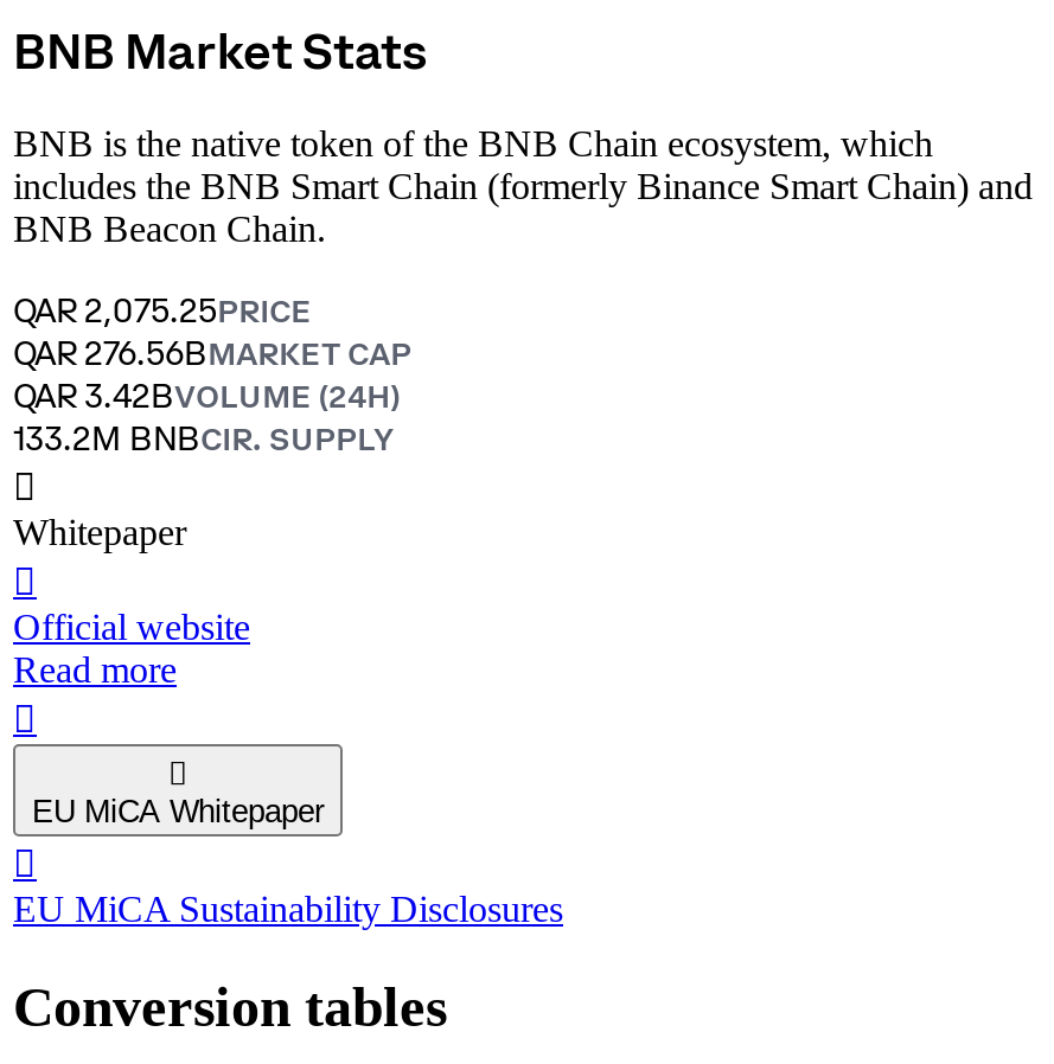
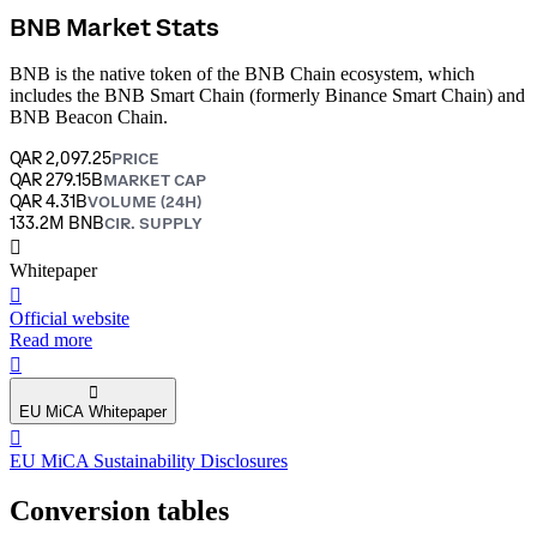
- QAR 2,075.25PRICE
+ QAR 2,097.25PRICE

- QAR 276.56BMARKET CAP
+ QAR 279.15BMARKET CAP

- QAR 3.42BVOLUME (24H)
+ QAR 4.31BVOLUME (24H)
